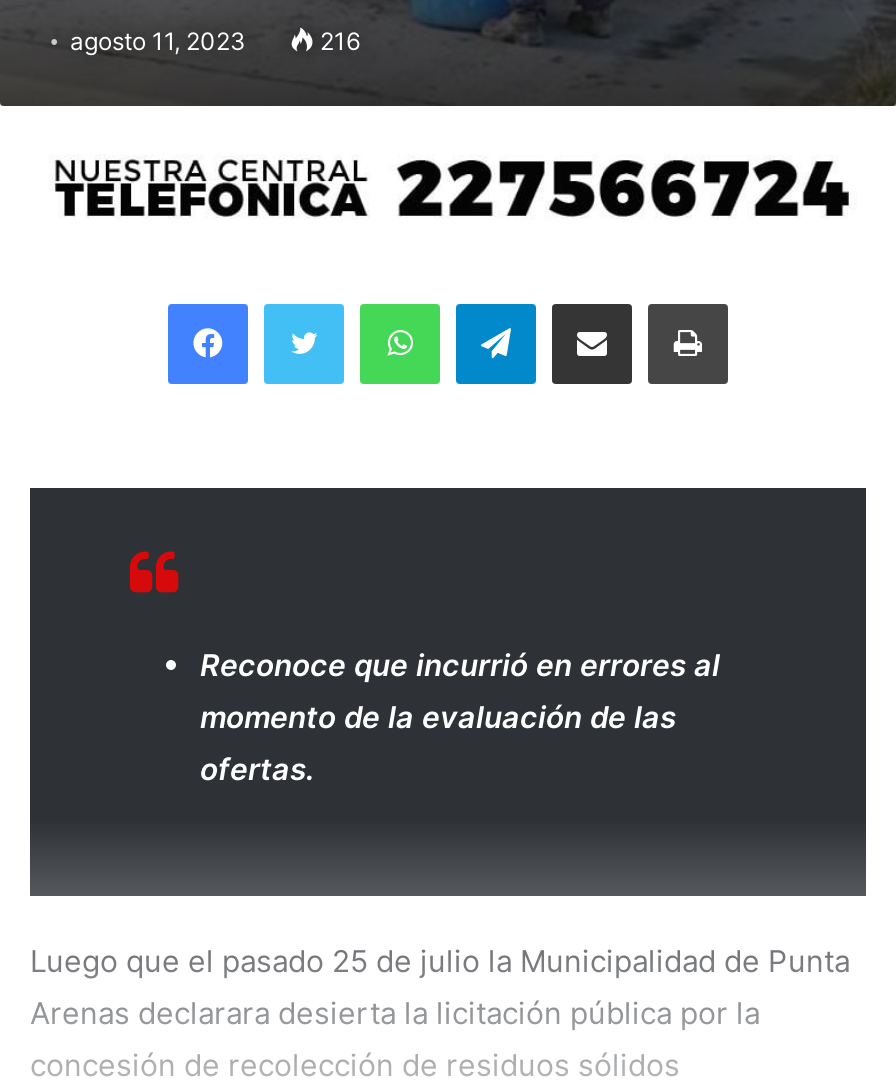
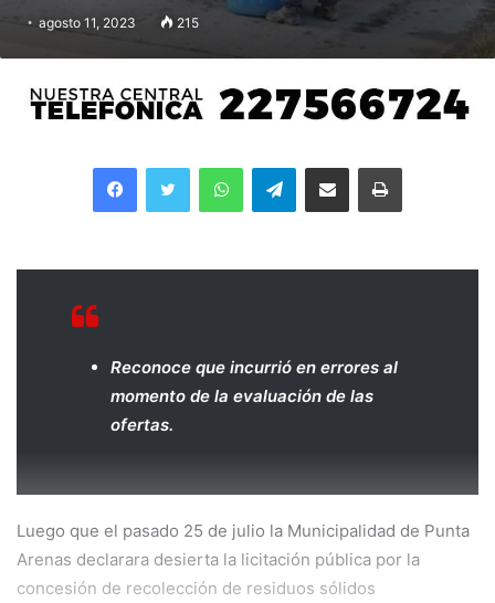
- 216
+ 215
